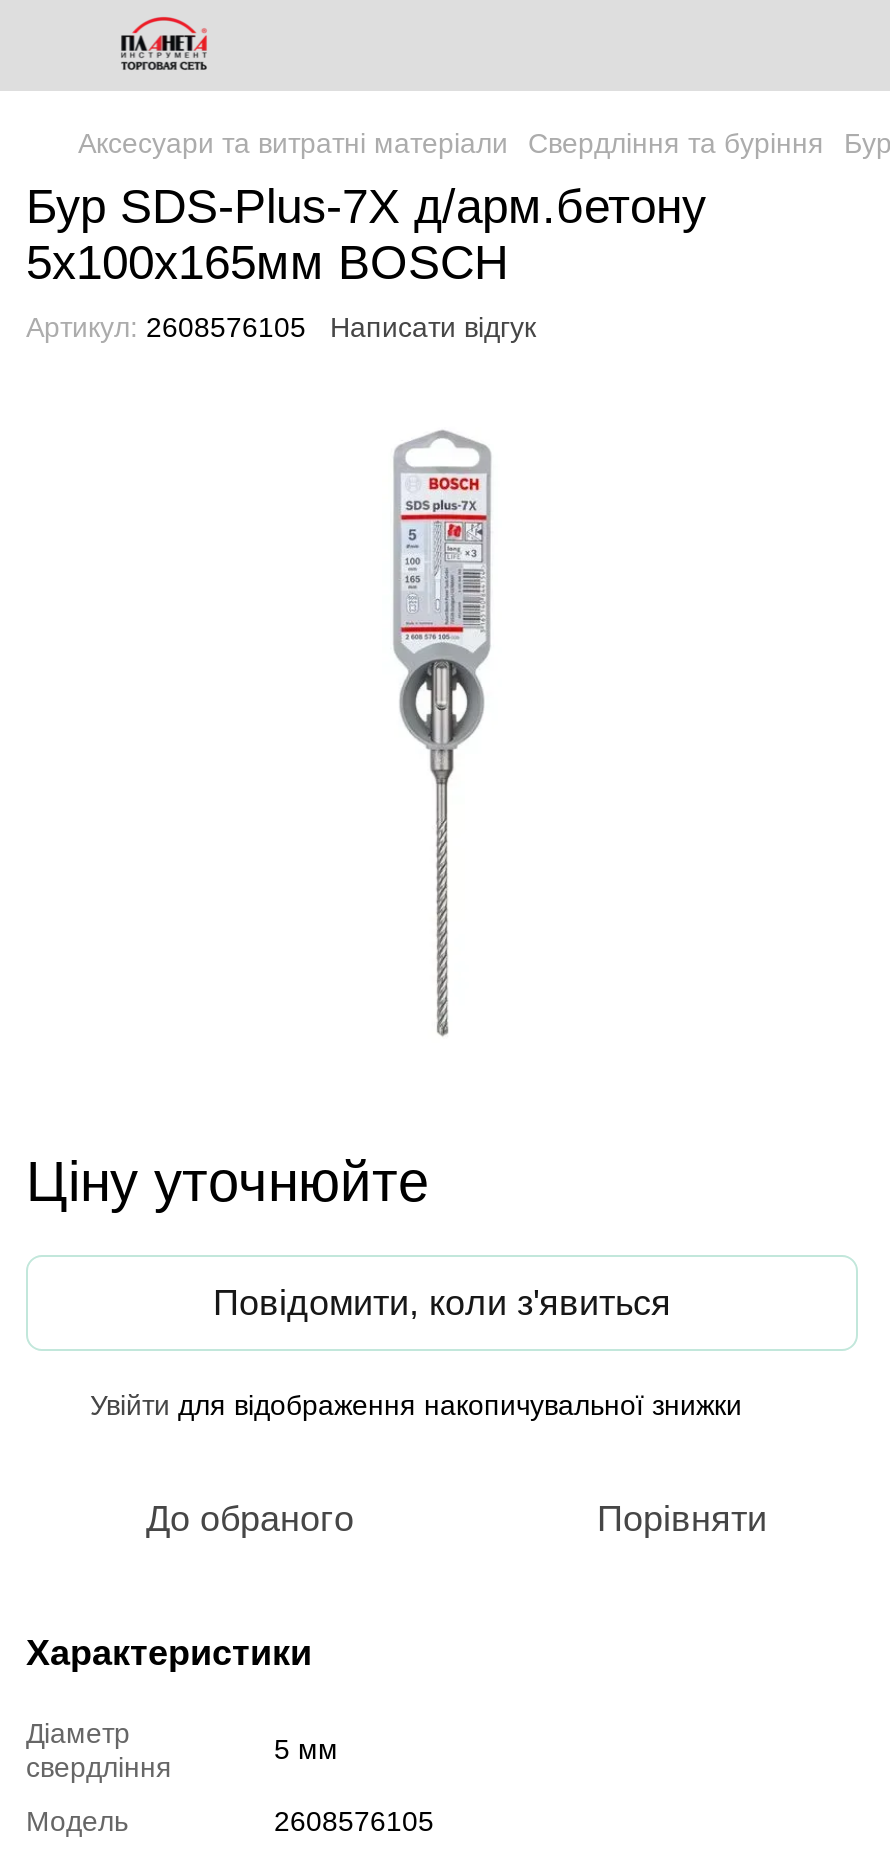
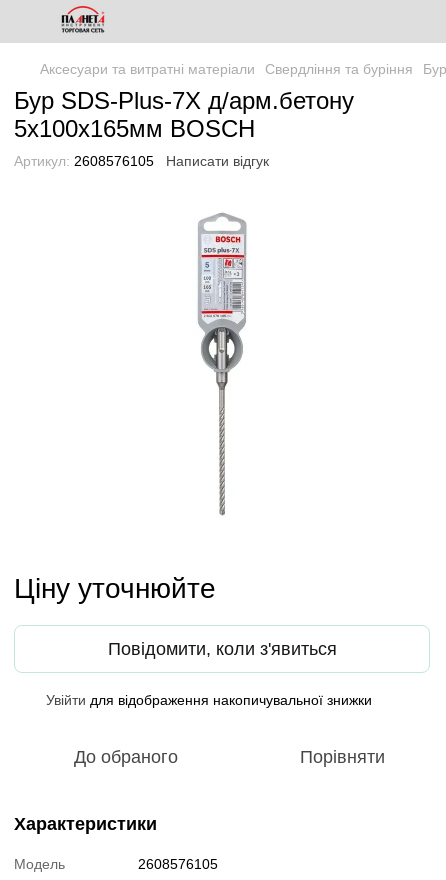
- Діаметр
- свердління

- 5 мм
